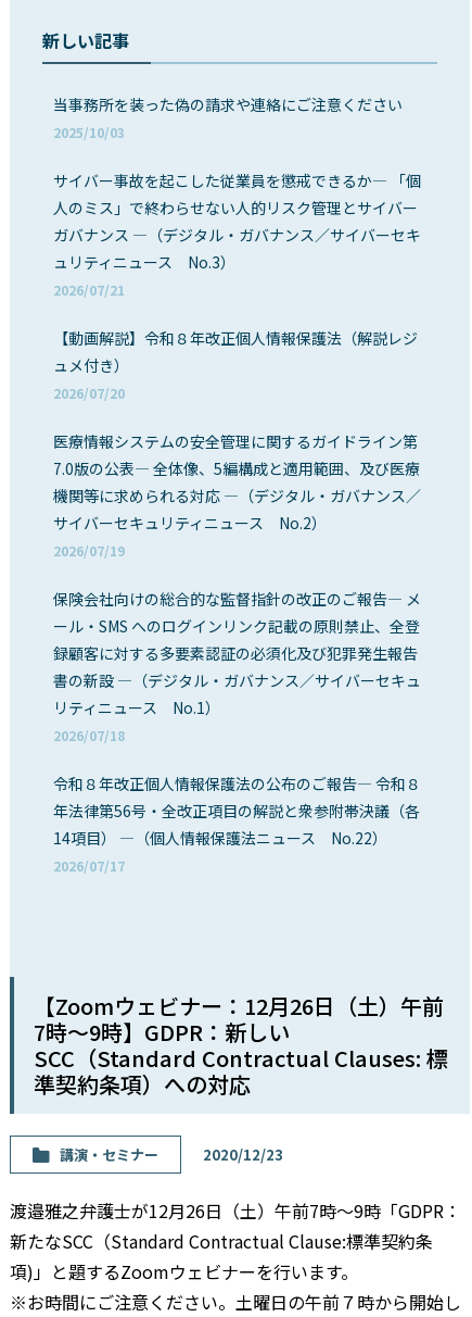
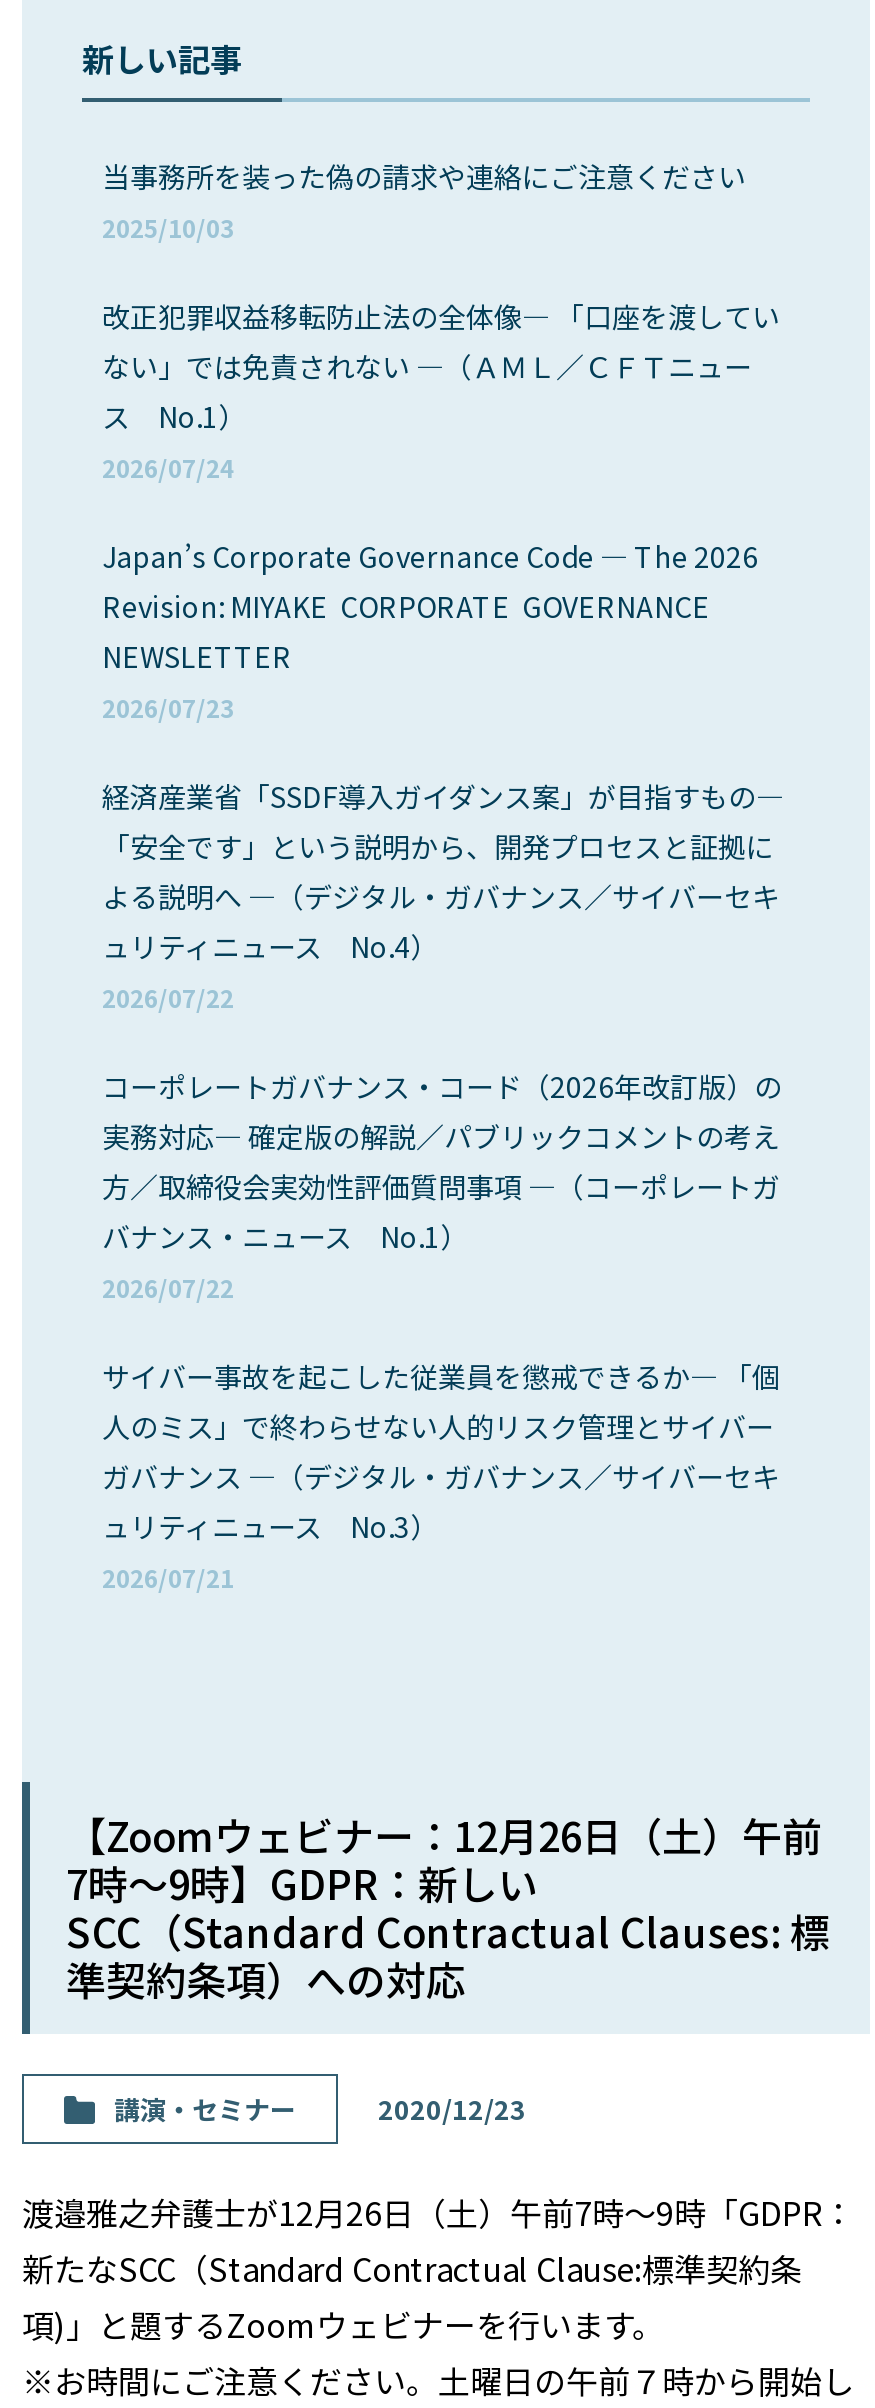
+ 改正犯罪収益移転防止法の全体像― 「口座を渡してい
+ ない」では免責されない ―（ＡＭＬ／ＣＦＴニュー
+ ス No.1）
+ 2026/07/24
+ Japan’s Corporate Governance Code — The 2026
+ Revision: MIYAKE CORPORATE GOVERNANCE
+ NEWSLETTER
+ 2026/07/23
+ 経済産業省「SSDF導入ガイダンス案」が目指すもの―
+ 「安全です」という説明から、開発プロセスと証拠に
+ よる説明へ ―（デジタル・ガバナンス／サイバーセキ
+ ュリティニュース No.4）
+ 2026/07/22
+ コーポレートガバナンス・コード（2026年改訂版）の
+ 実務対応― 確定版の解説／パブリックコメントの考え
+ 方／取締役会実効性評価質問事項 ―（コーポレートガ
+ バナンス・ニュース No.1）
+ 2026/07/22

moved down: サイバー事故を起こした従業員を懲戒できるか― 「個 | 人のミス」で終わらせない人的リスク管理とサイバー | ガバナンス ―（デジタル・ガバナンス／サイバーセキ | ュリティニュース No.3） | 2026/07/21

- 【動画解説】令和８年改正個人情報保護法（解説レジ
- ュメ付き）
- 2026/07/20
- 医療情報システムの安全管理に関するガイドライン第
- 7.0版の公表― 全体像、5編構成と適用範囲、及び医療
- 機関等に求められる対応 ―（デジタル・ガバナンス／
- サイバーセキュリティニュース No.2）
- 2026/07/19
- 保険会社向けの総合的な監督指針の改正のご報告― メ
- ール・SMS へのログインリンク記載の原則禁止、全登
- 録顧客に対する多要素認証の必須化及び犯罪発生報告
- 書の新設 ―（デジタル・ガバナンス／サイバーセキュ
- リティニュース No.1）
- 2026/07/18
- 令和８年改正個人情報保護法の公布のご報告― 令和８
- 年法律第56号・全改正項目の解説と衆参附帯決議（各
- 14項目） ―（個人情報保護法ニュース No.22）
- 2026/07/17
